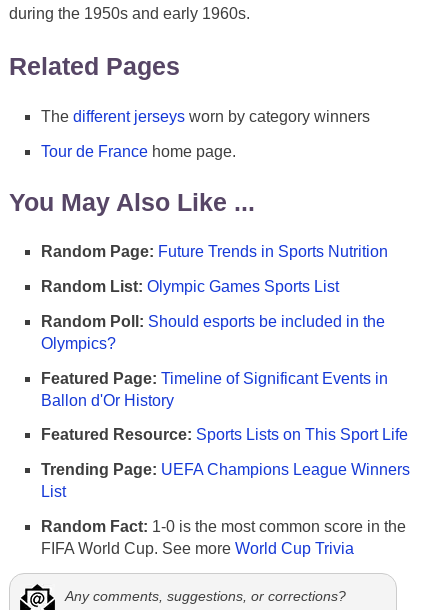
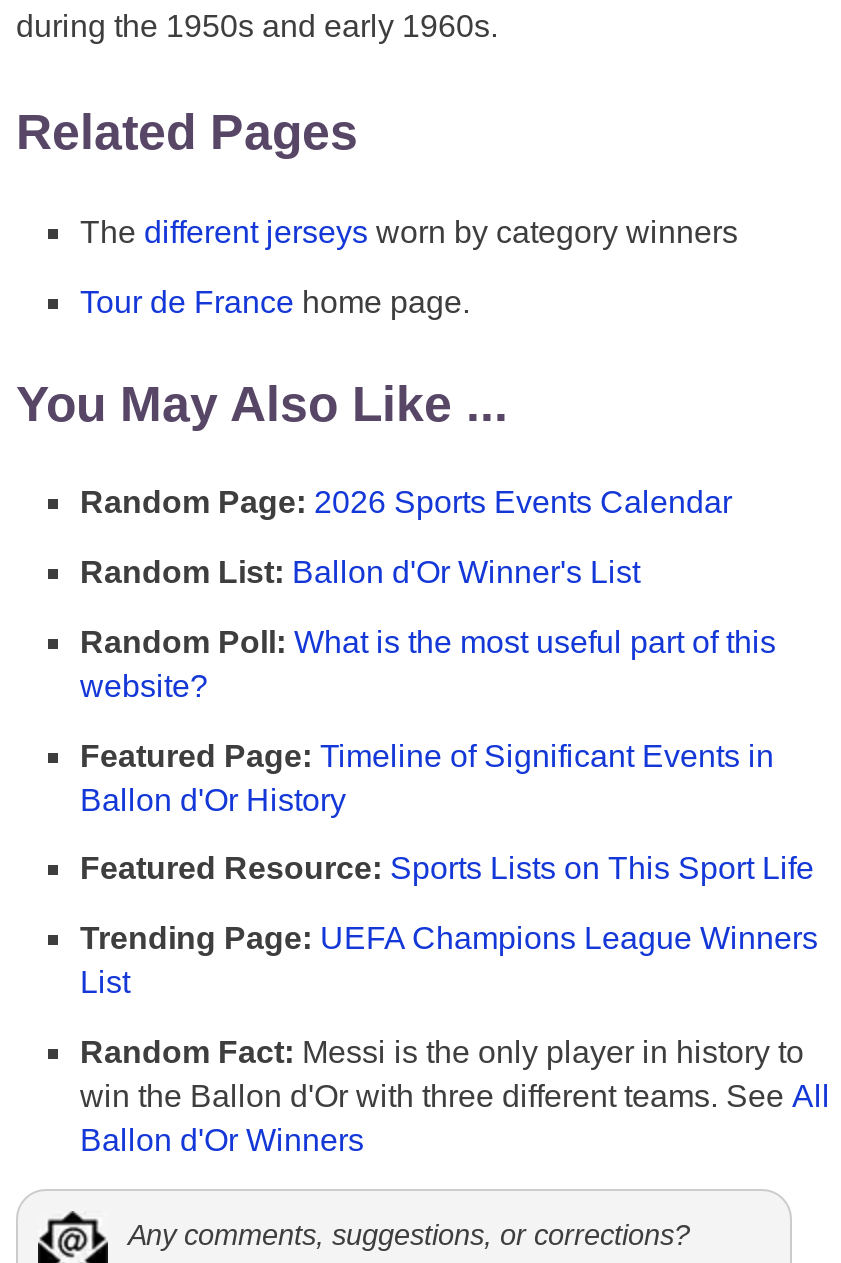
- Random Page: Future Trends in Sports Nutrition
+ Random Page: 2026 Sports Events Calendar

- Random List: Olympic Games Sports List
+ Random List: Ballon d'Or Winner's List

- Random Poll: Should esports be included in the
- Olympics?
+ Random Poll: What is the most useful part of this
+ website?

- Random Fact: 1-0 is the most common score in the
- FIFA World Cup. See more World Cup Trivia
+ Random Fact: Messi is the only player in history to
+ win the Ballon d'Or with three different teams. See All
+ Ballon d'Or Winners
